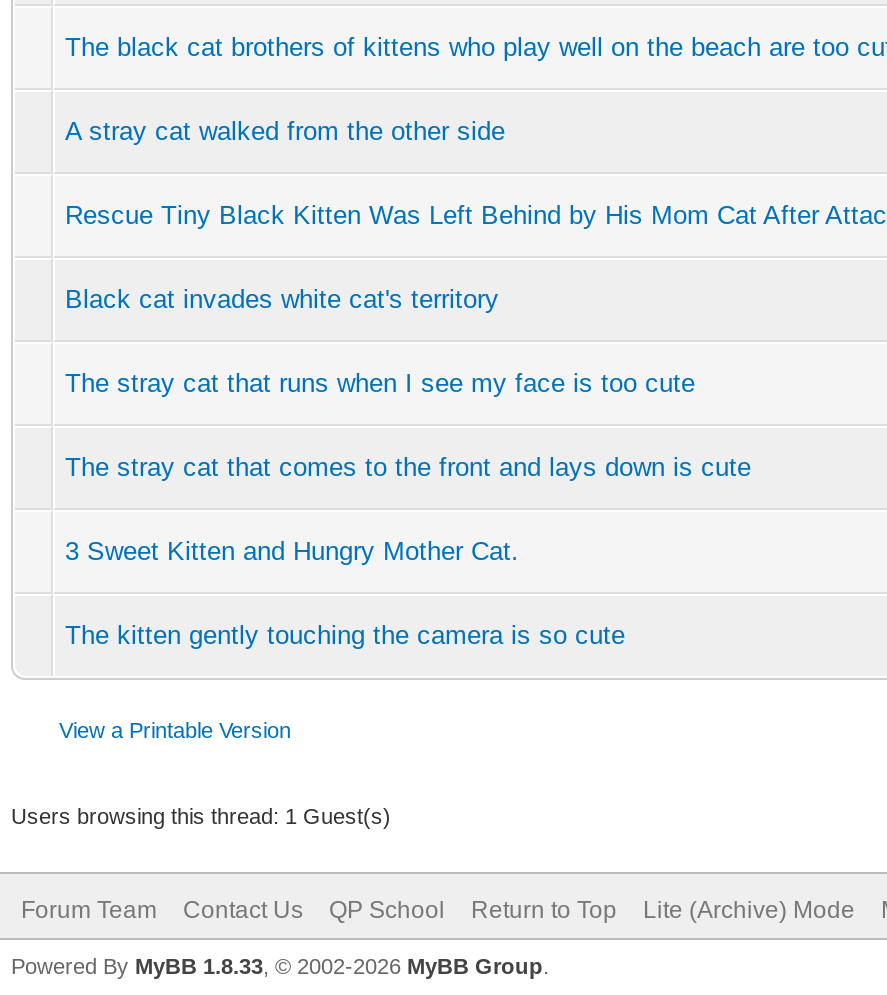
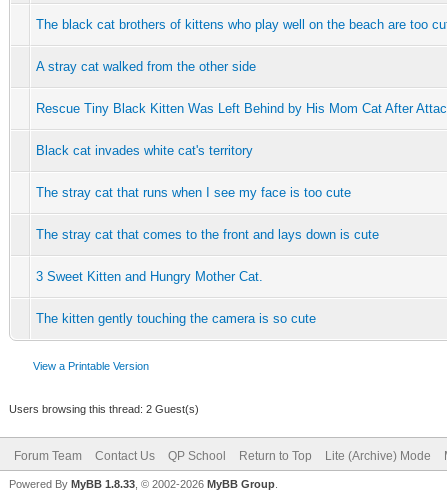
- Users browsing this thread: 1 Guest(s)
+ Users browsing this thread: 2 Guest(s)
